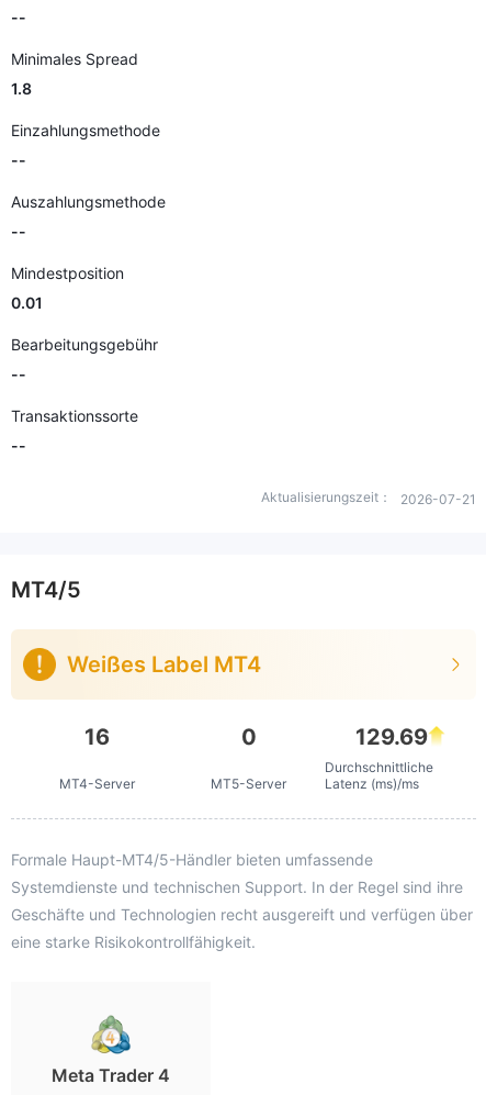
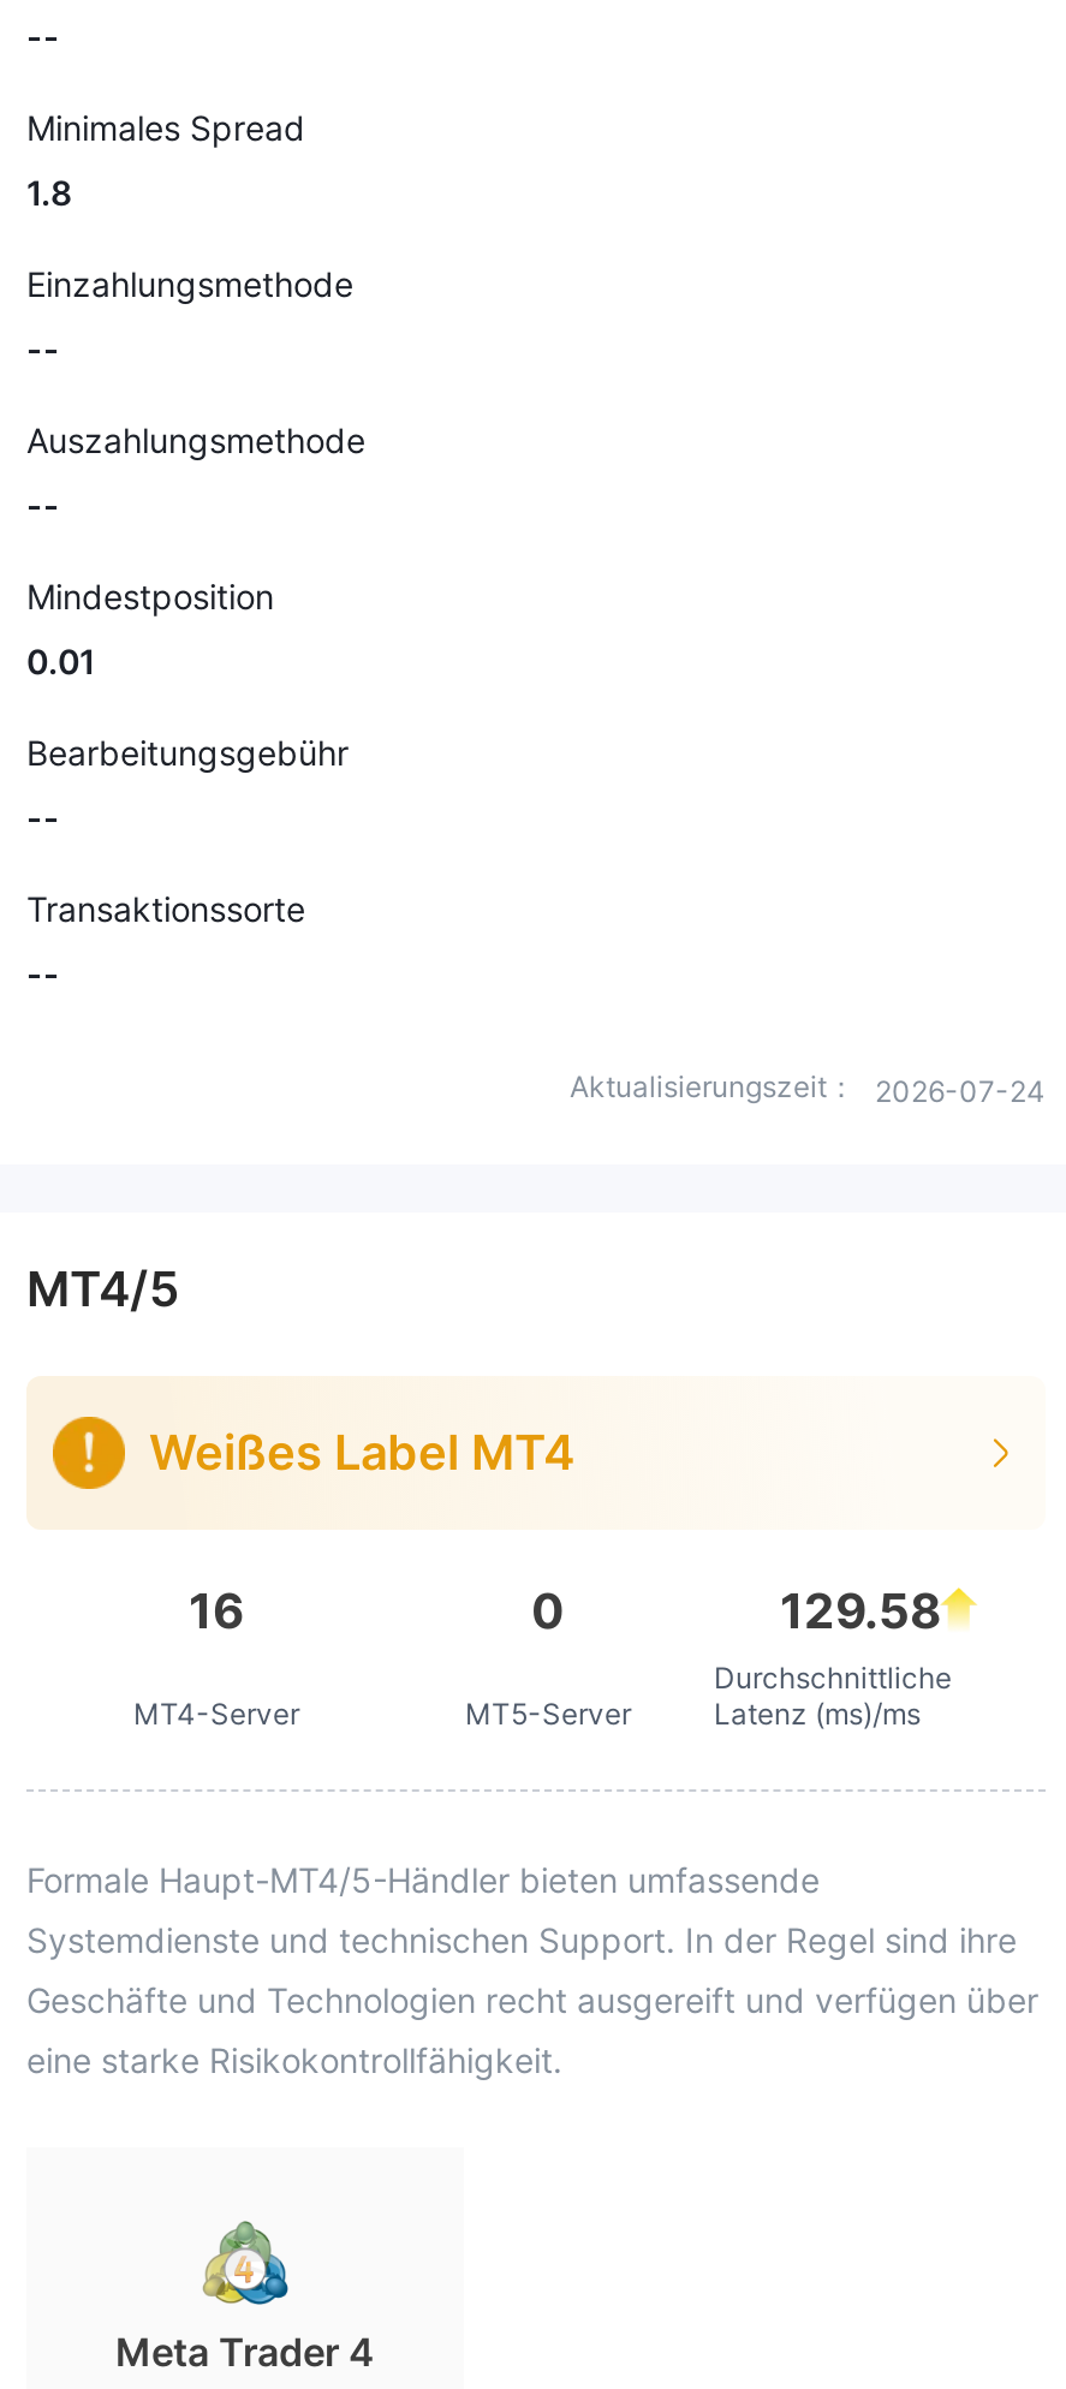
- Aktualisierungszeit： 2026-07-21
+ Aktualisierungszeit： 2026-07-24

- 129.69
+ 129.58
